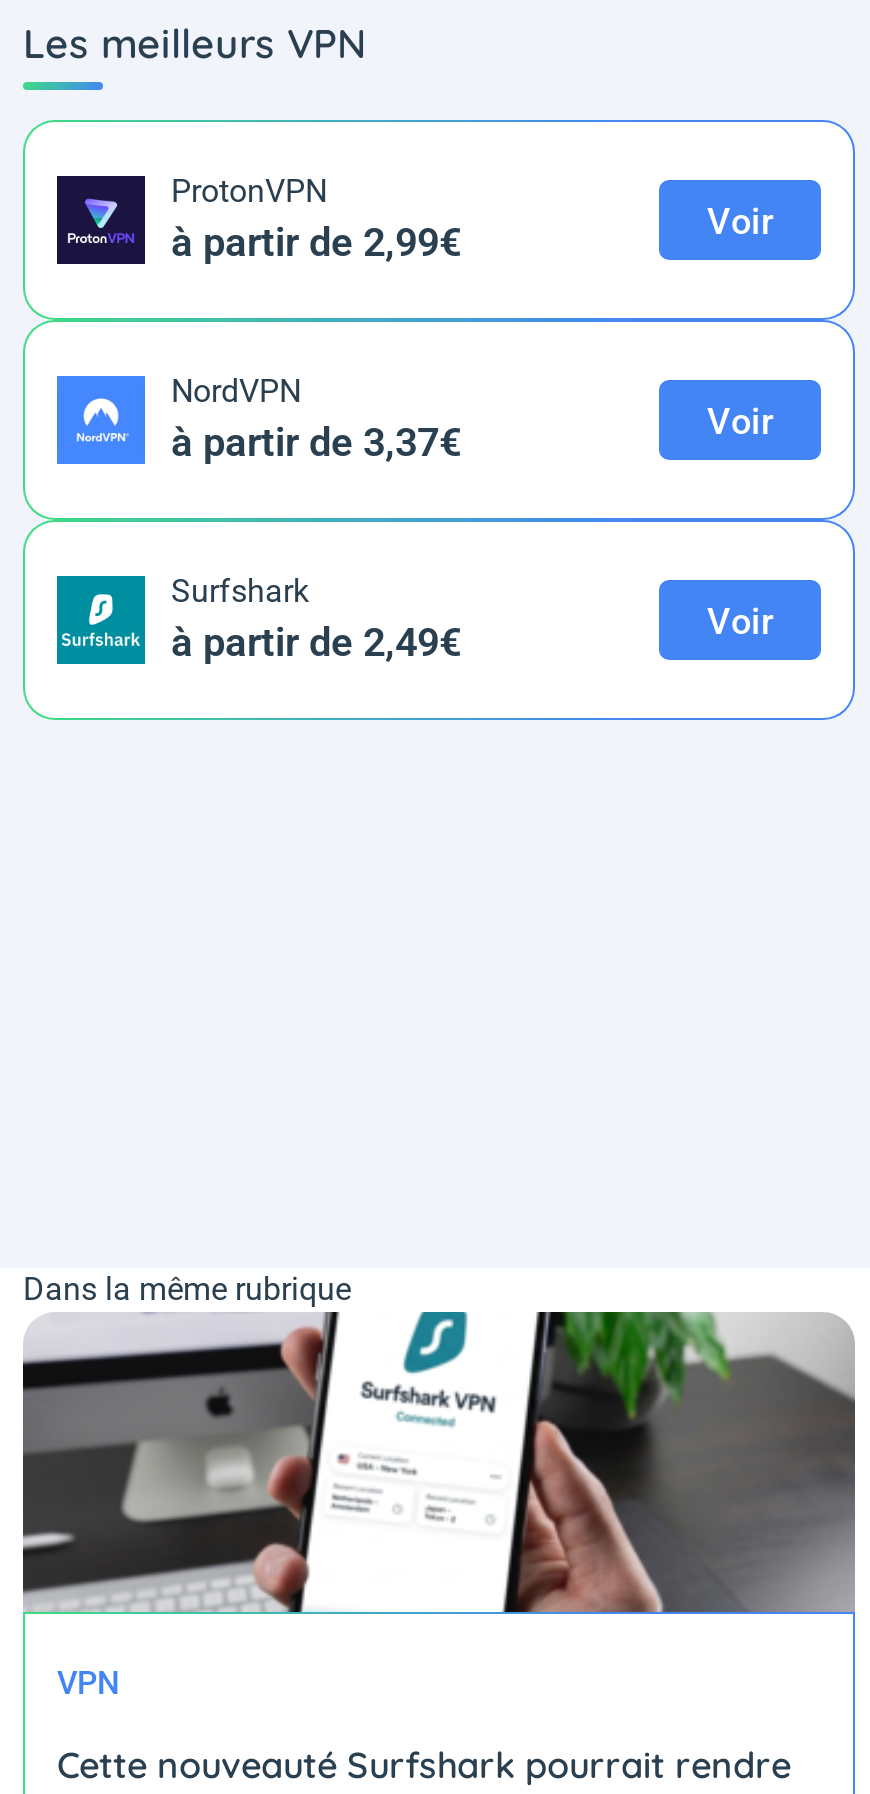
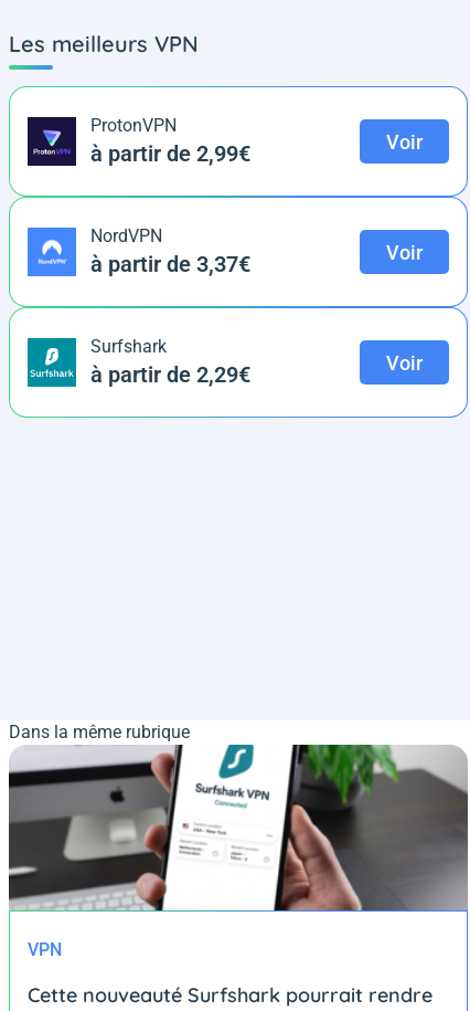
- à partir de 2,49€
+ à partir de 2,29€
